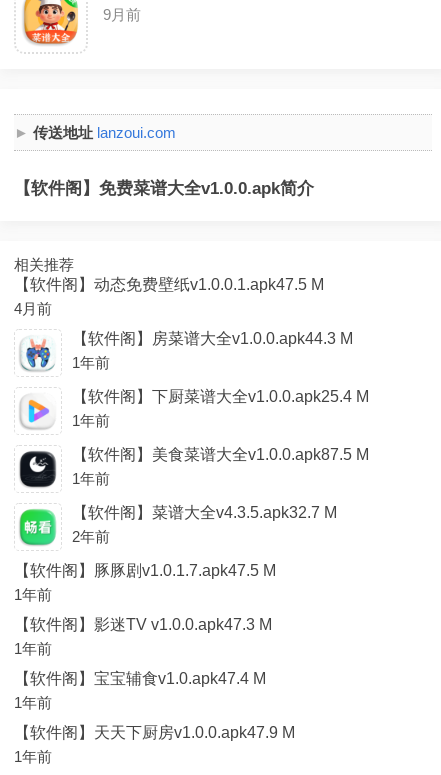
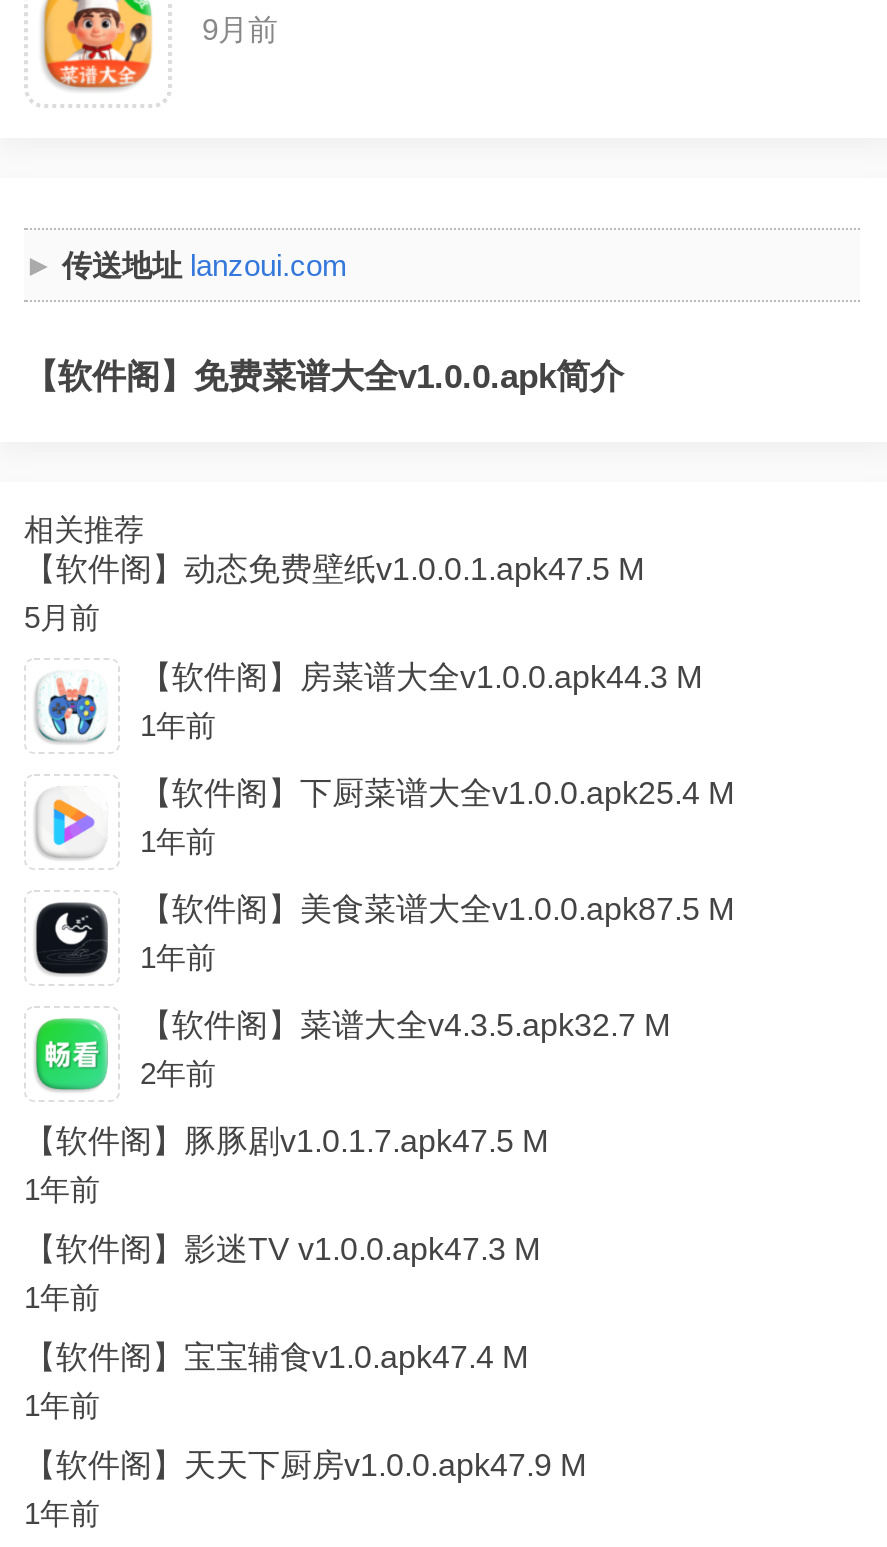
- 4月前
+ 5月前
